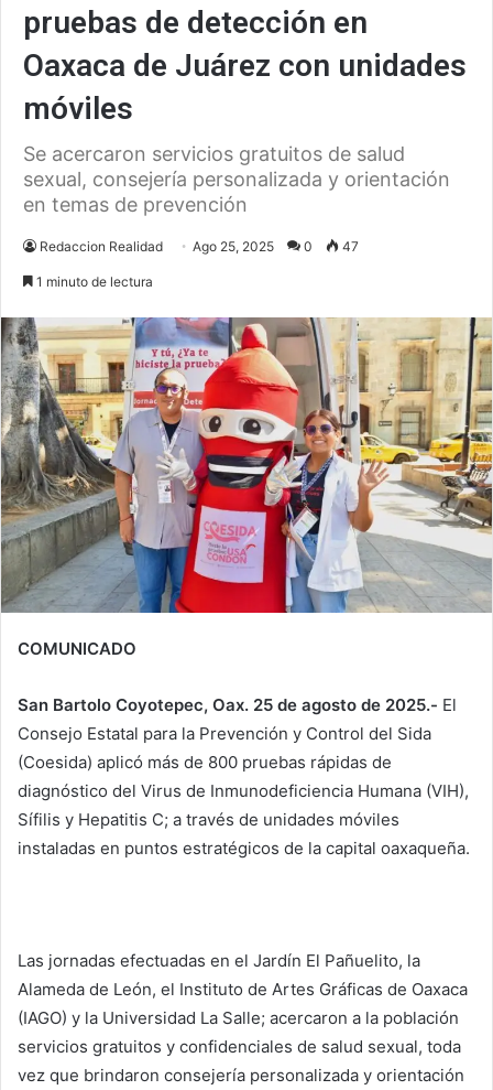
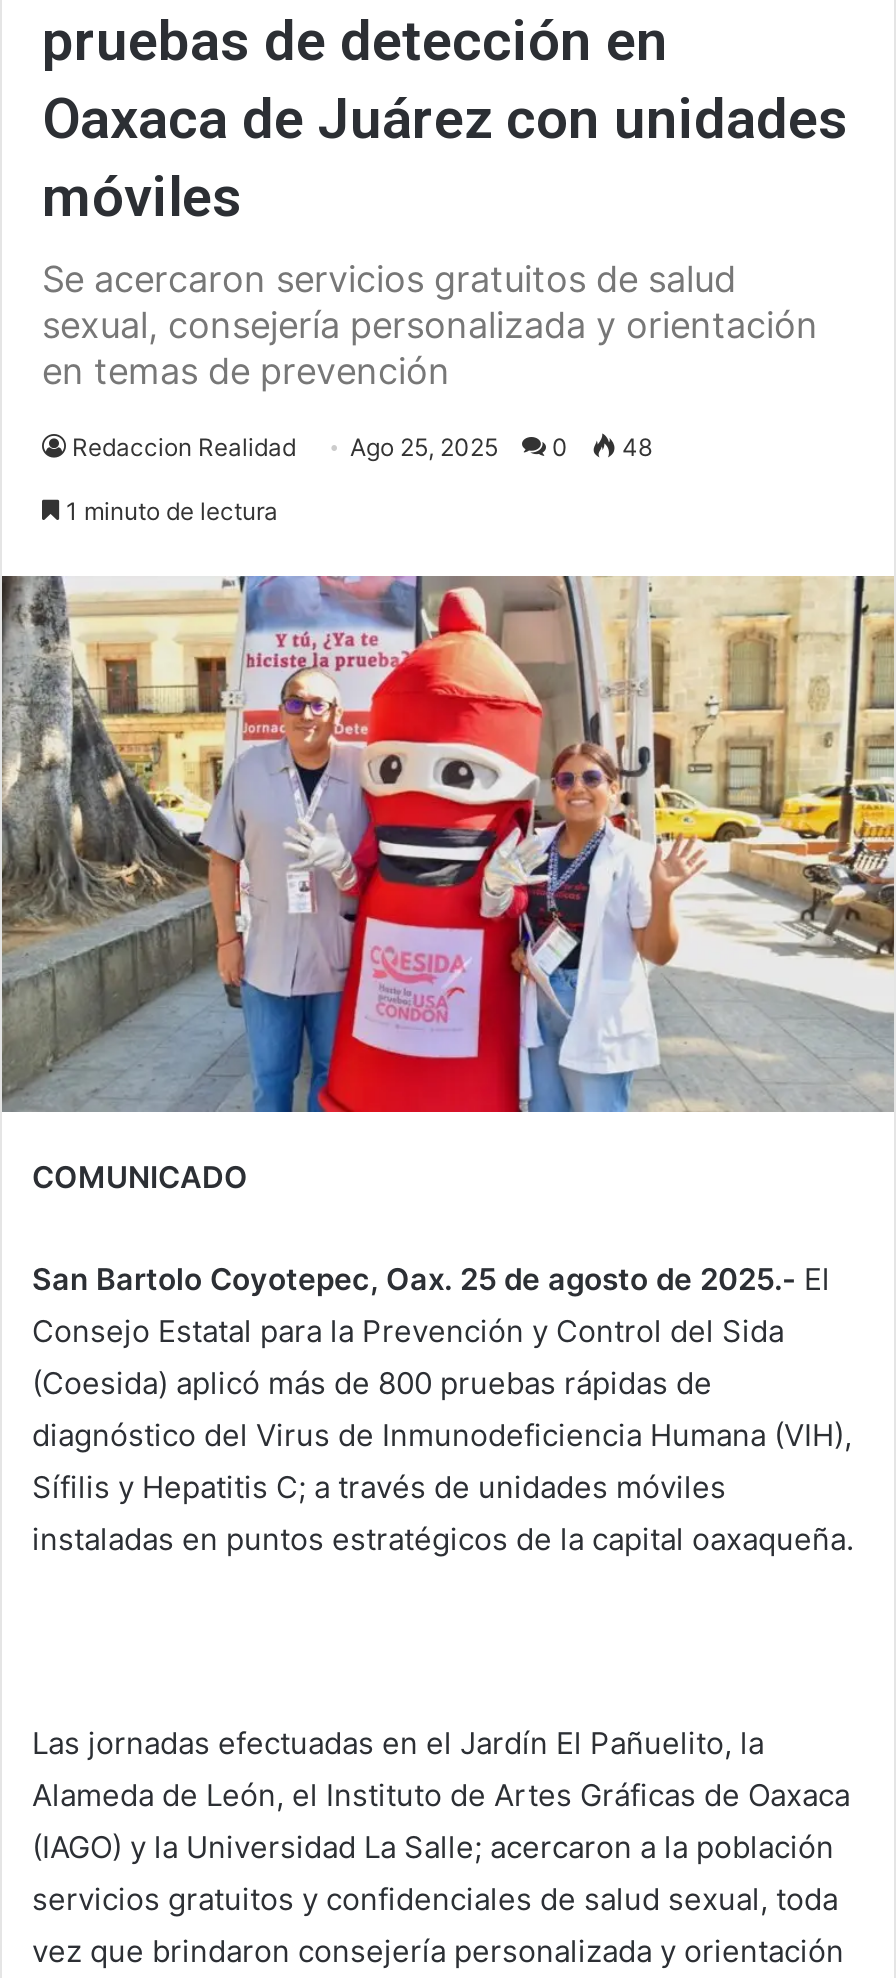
- Redaccion Realidad Ago 25, 2025 0 47
+ Redaccion Realidad Ago 25, 2025 0 48
